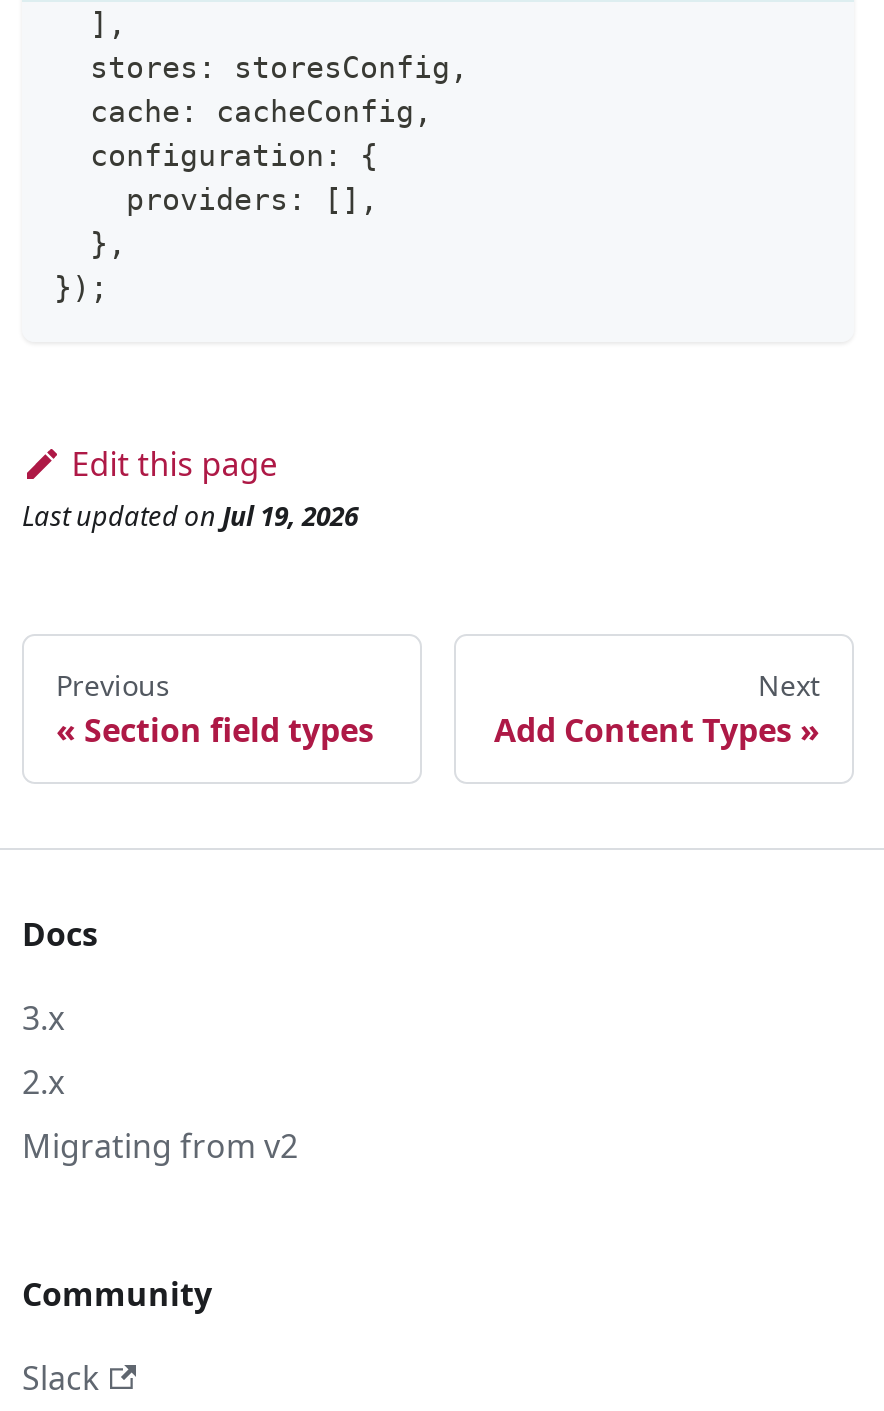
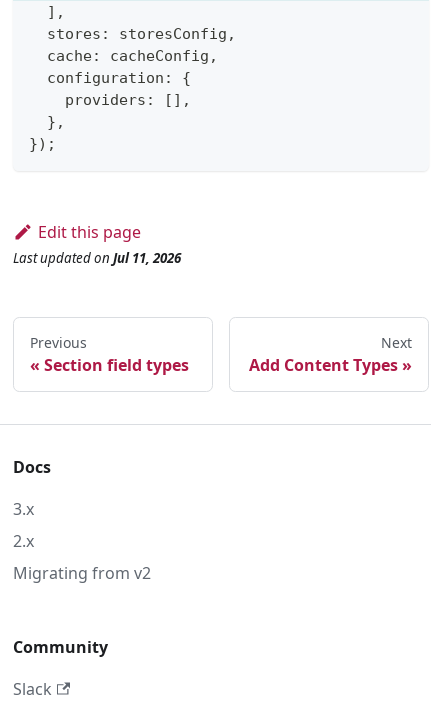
- Last updated on Jul 19, 2026
+ Last updated on Jul 11, 2026
